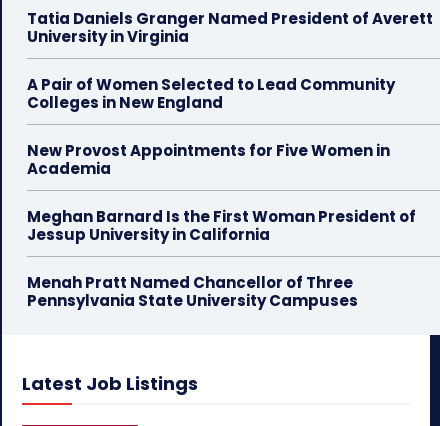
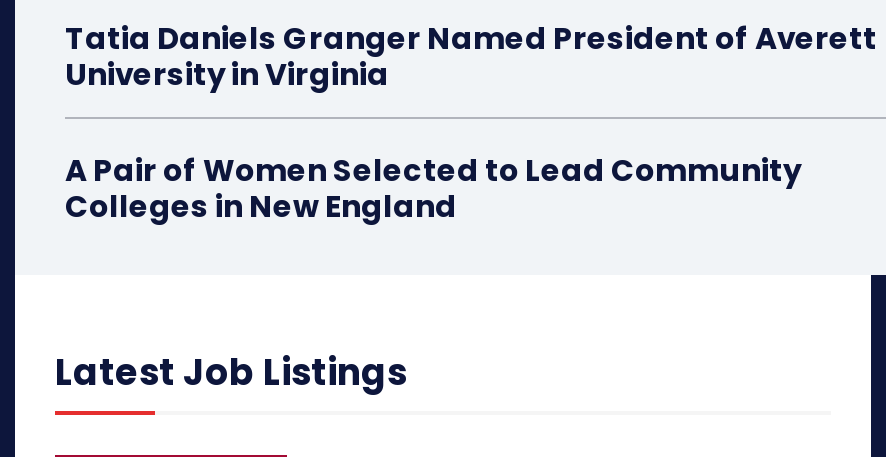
- New Provost Appointments for Five Women in
- Academia
- Meghan Barnard Is the First Woman President of
- Jessup University in California
- Menah Pratt Named Chancellor of Three
- Pennsylvania State University Campuses
